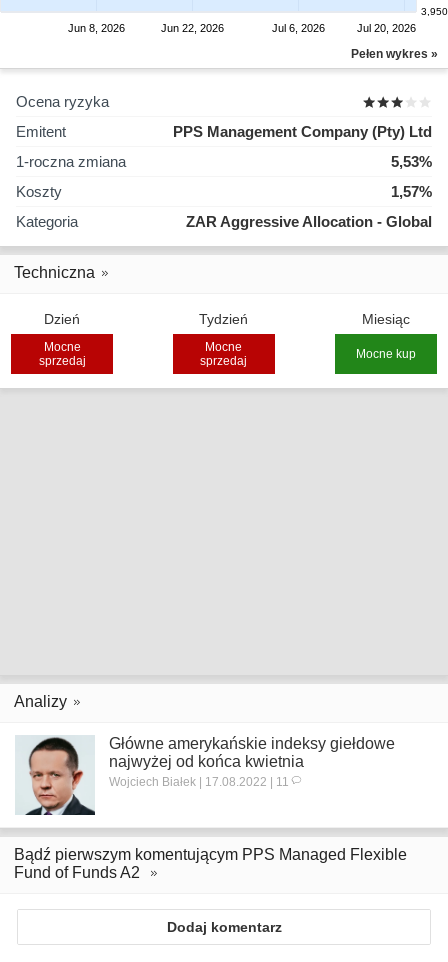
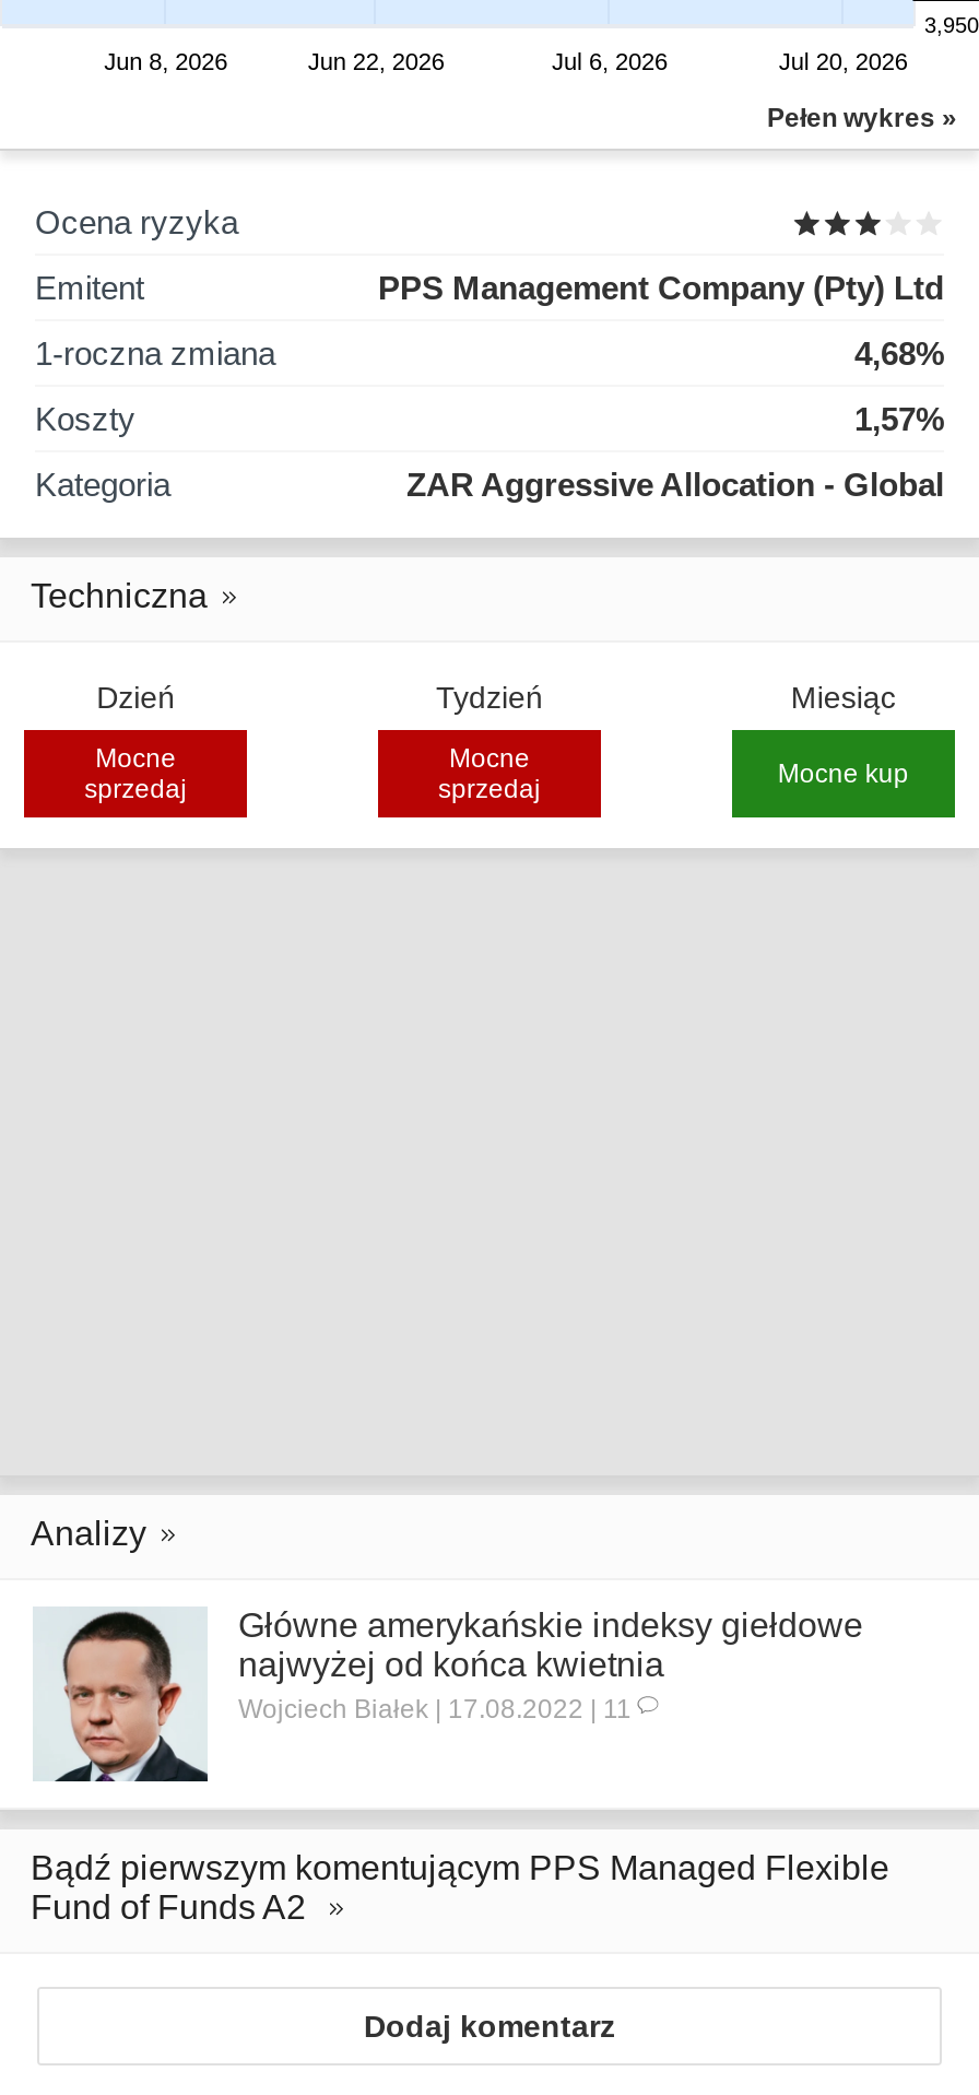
- 5,53%
+ 4,68%
